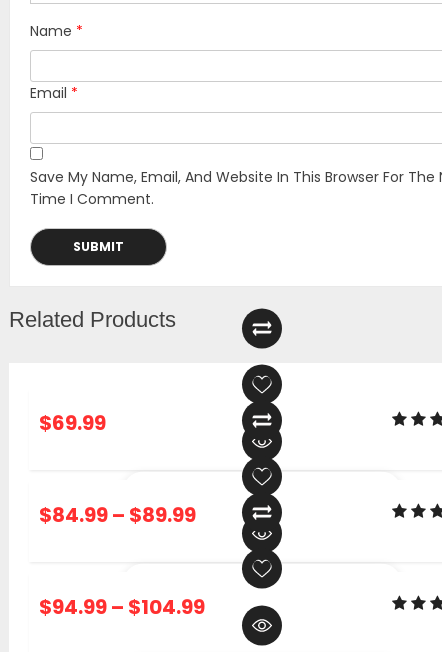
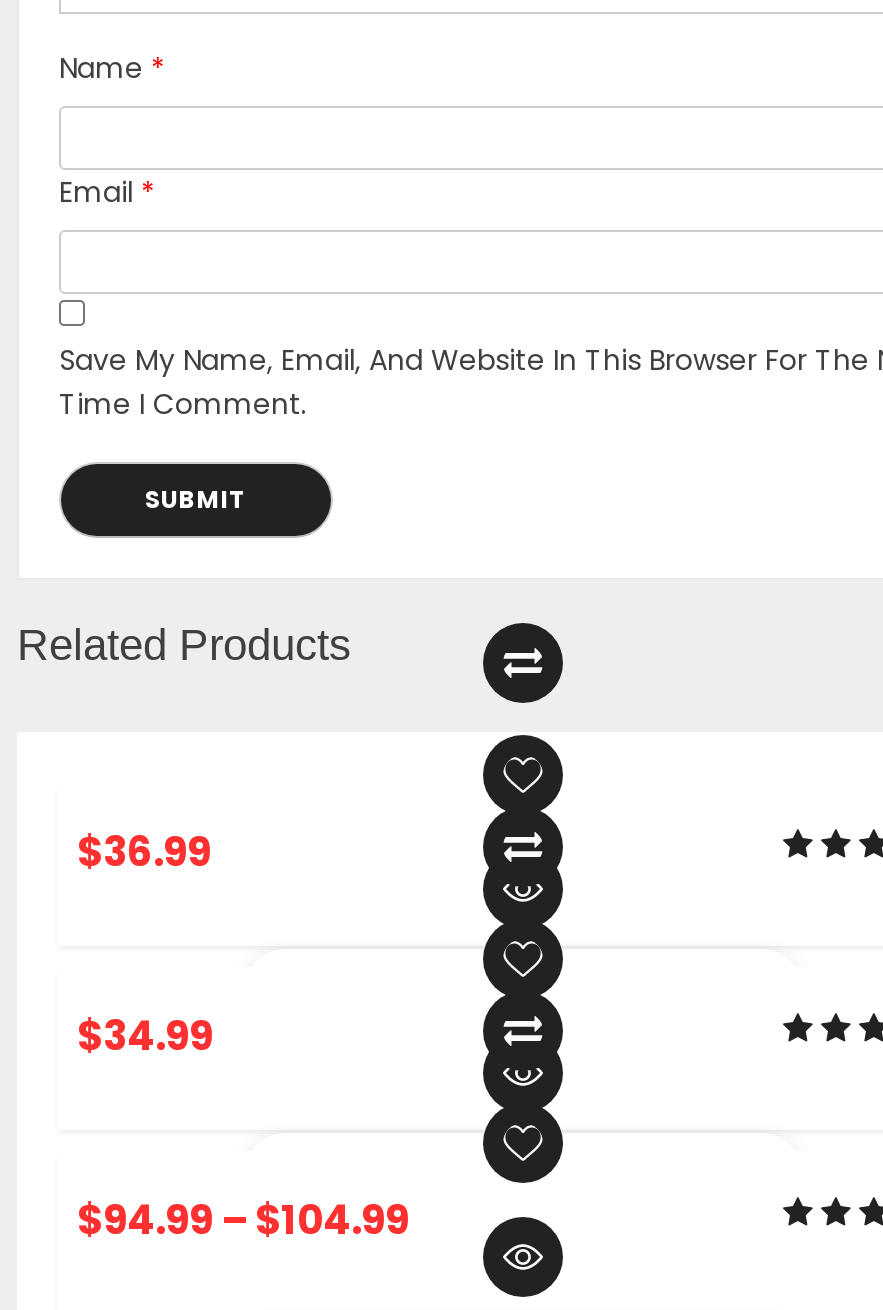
- $69.99
+ $36.99

- $84.99 – $89.99
+ $34.99
